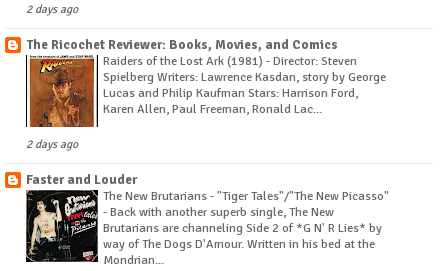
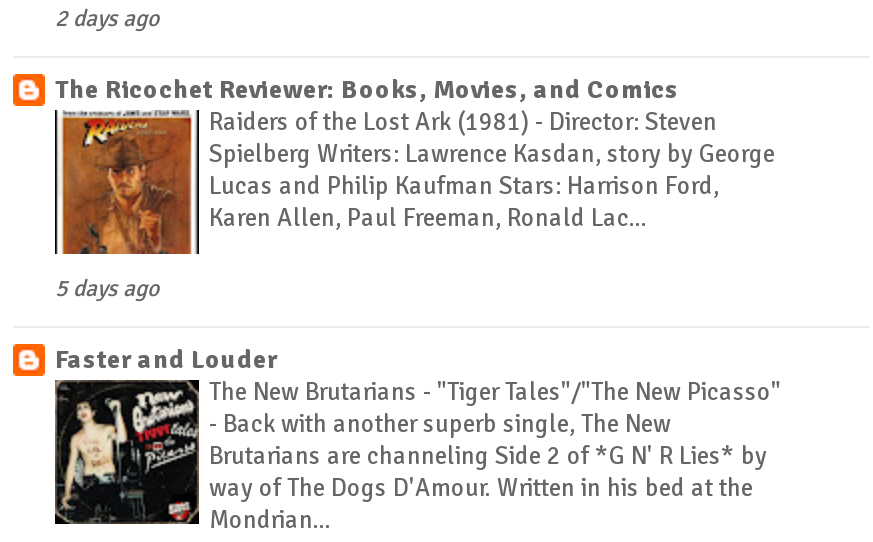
- 2 days ago
+ 5 days ago
